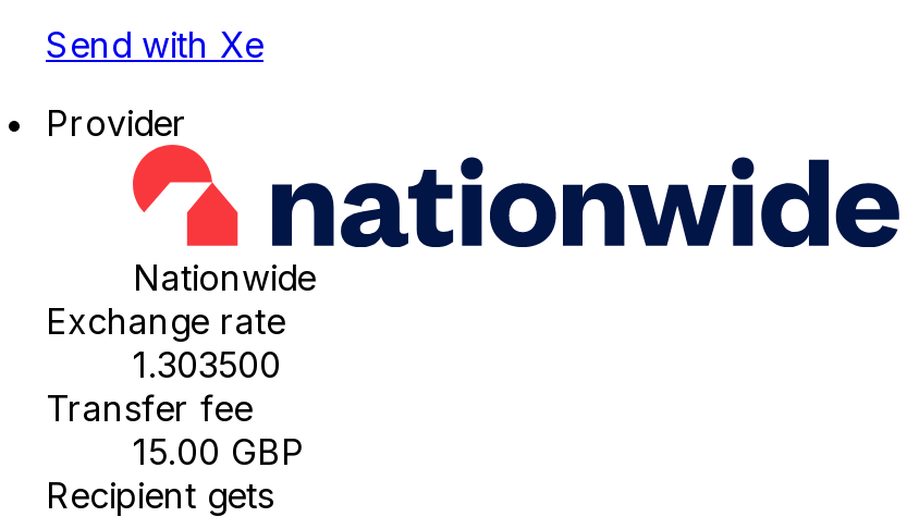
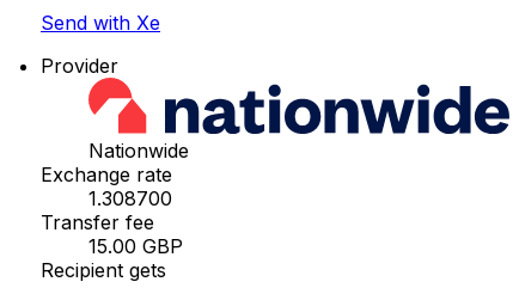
- 1.303500
+ 1.308700
